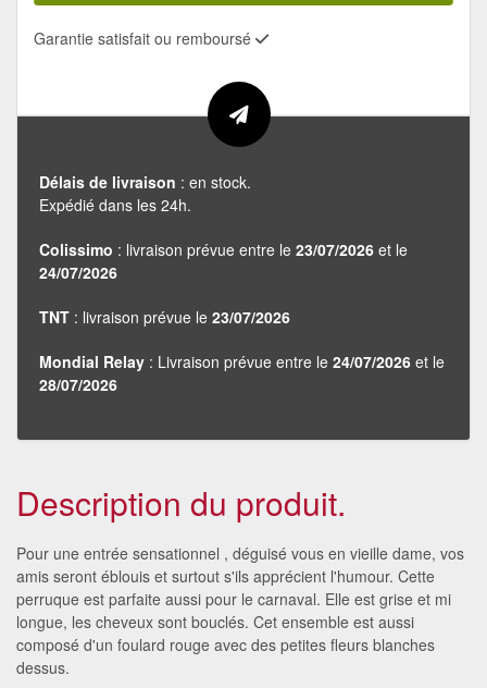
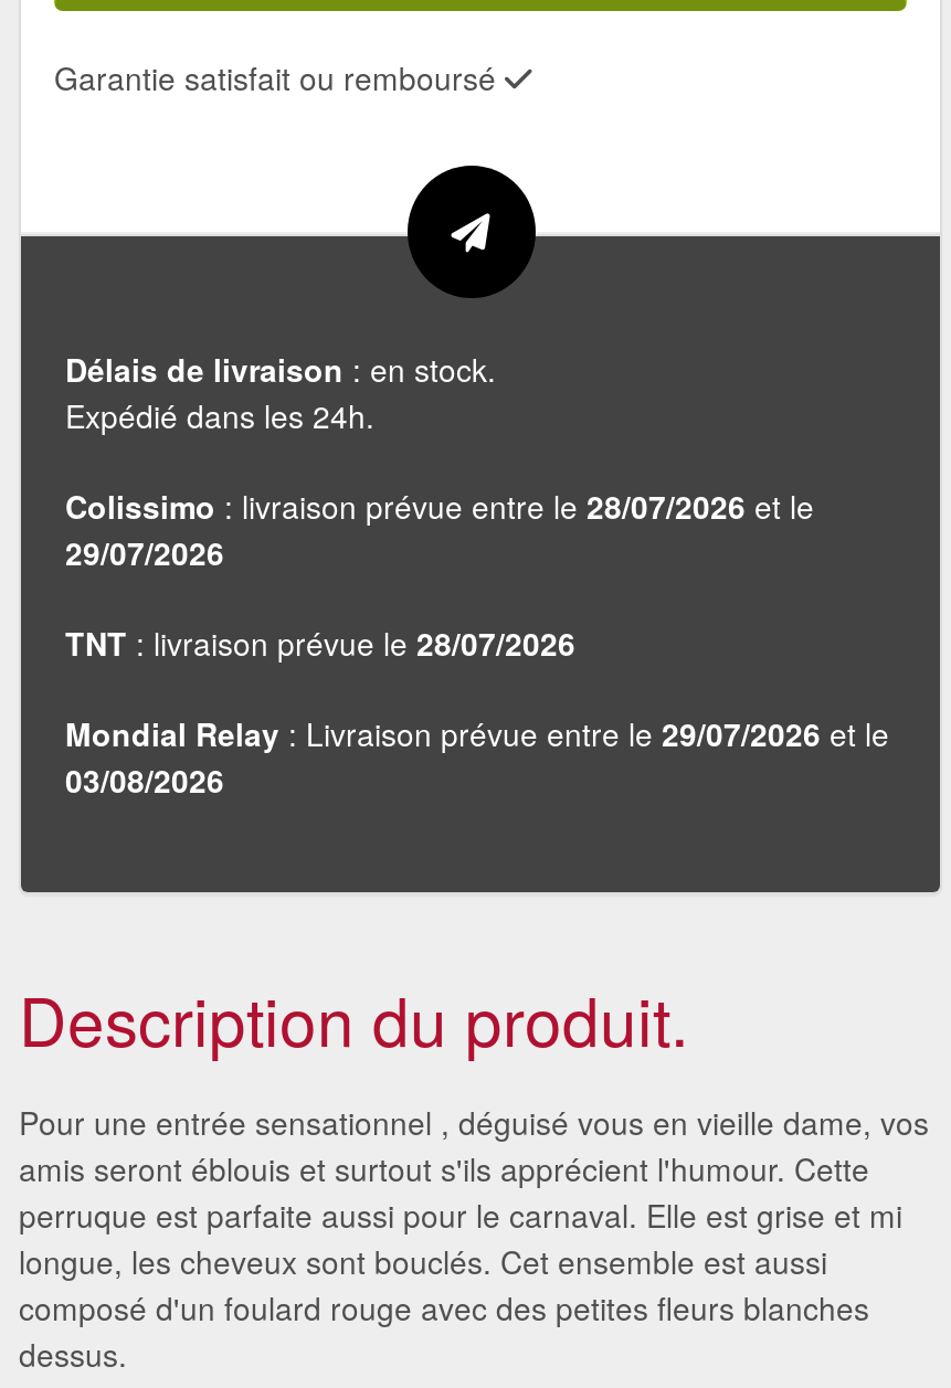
- Colissimo: livraison prévue entre le 23/07/2026 et le
+ Colissimo: livraison prévue entre le 28/07/2026 et le

- 24/07/2026
+ 29/07/2026

- TNT: livraison prévue le 23/07/2026
+ TNT: livraison prévue le 28/07/2026

- Mondial Relay: Livraison prévue entre le 24/07/2026 et le
+ Mondial Relay: Livraison prévue entre le 29/07/2026 et le

- 28/07/2026
+ 03/08/2026
